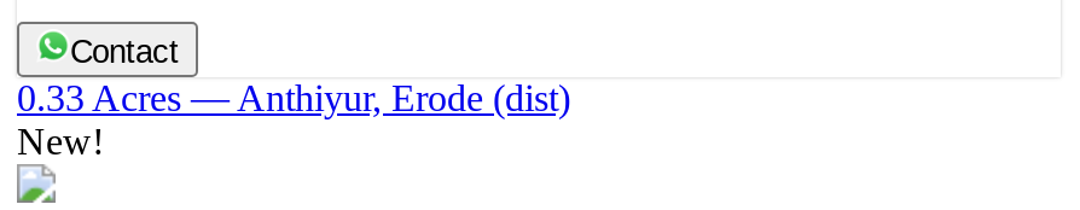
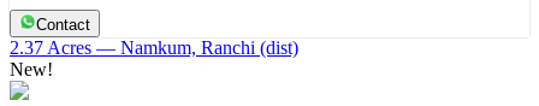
- 0.33 Acres— Anthiyur, Erode (dist)
+ 2.37 Acres— Namkum, Ranchi (dist)
